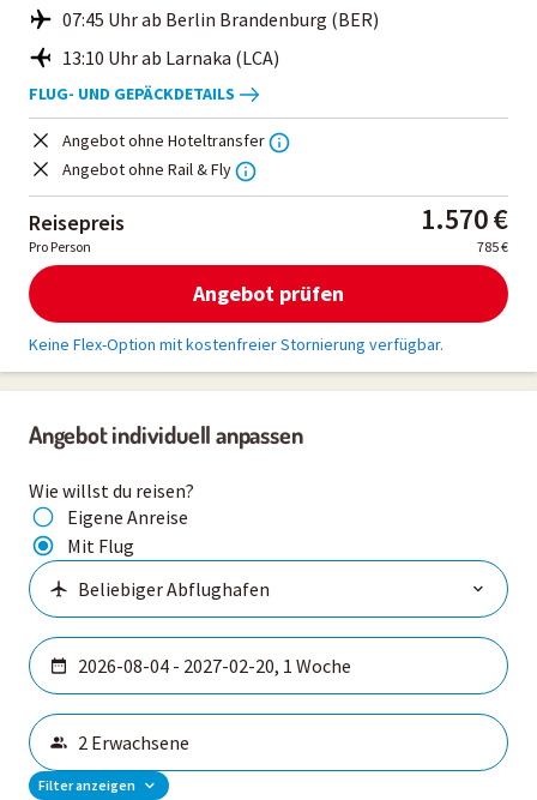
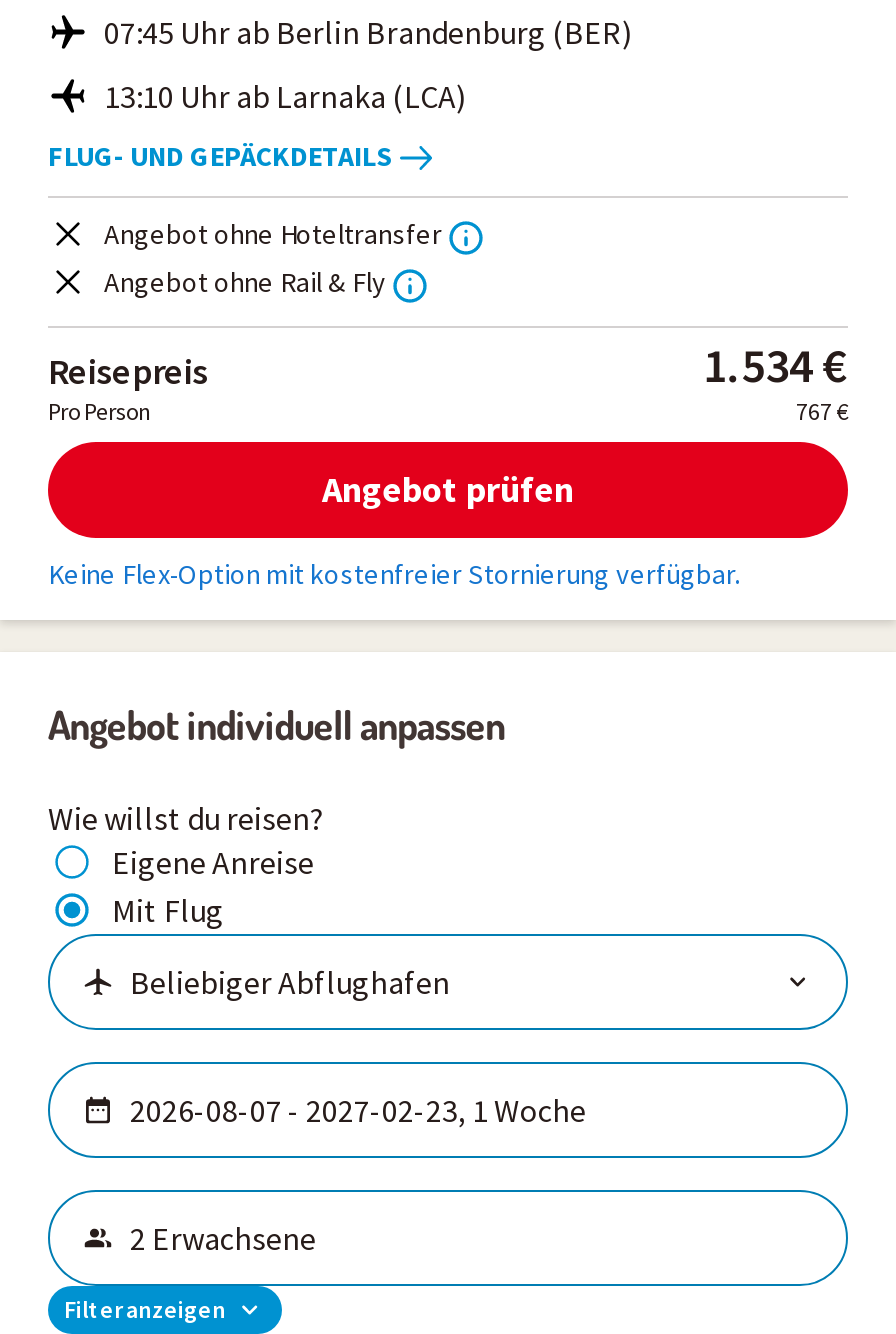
- 1.570 €
+ 1.534 €

- 785 €
+ 767 €
